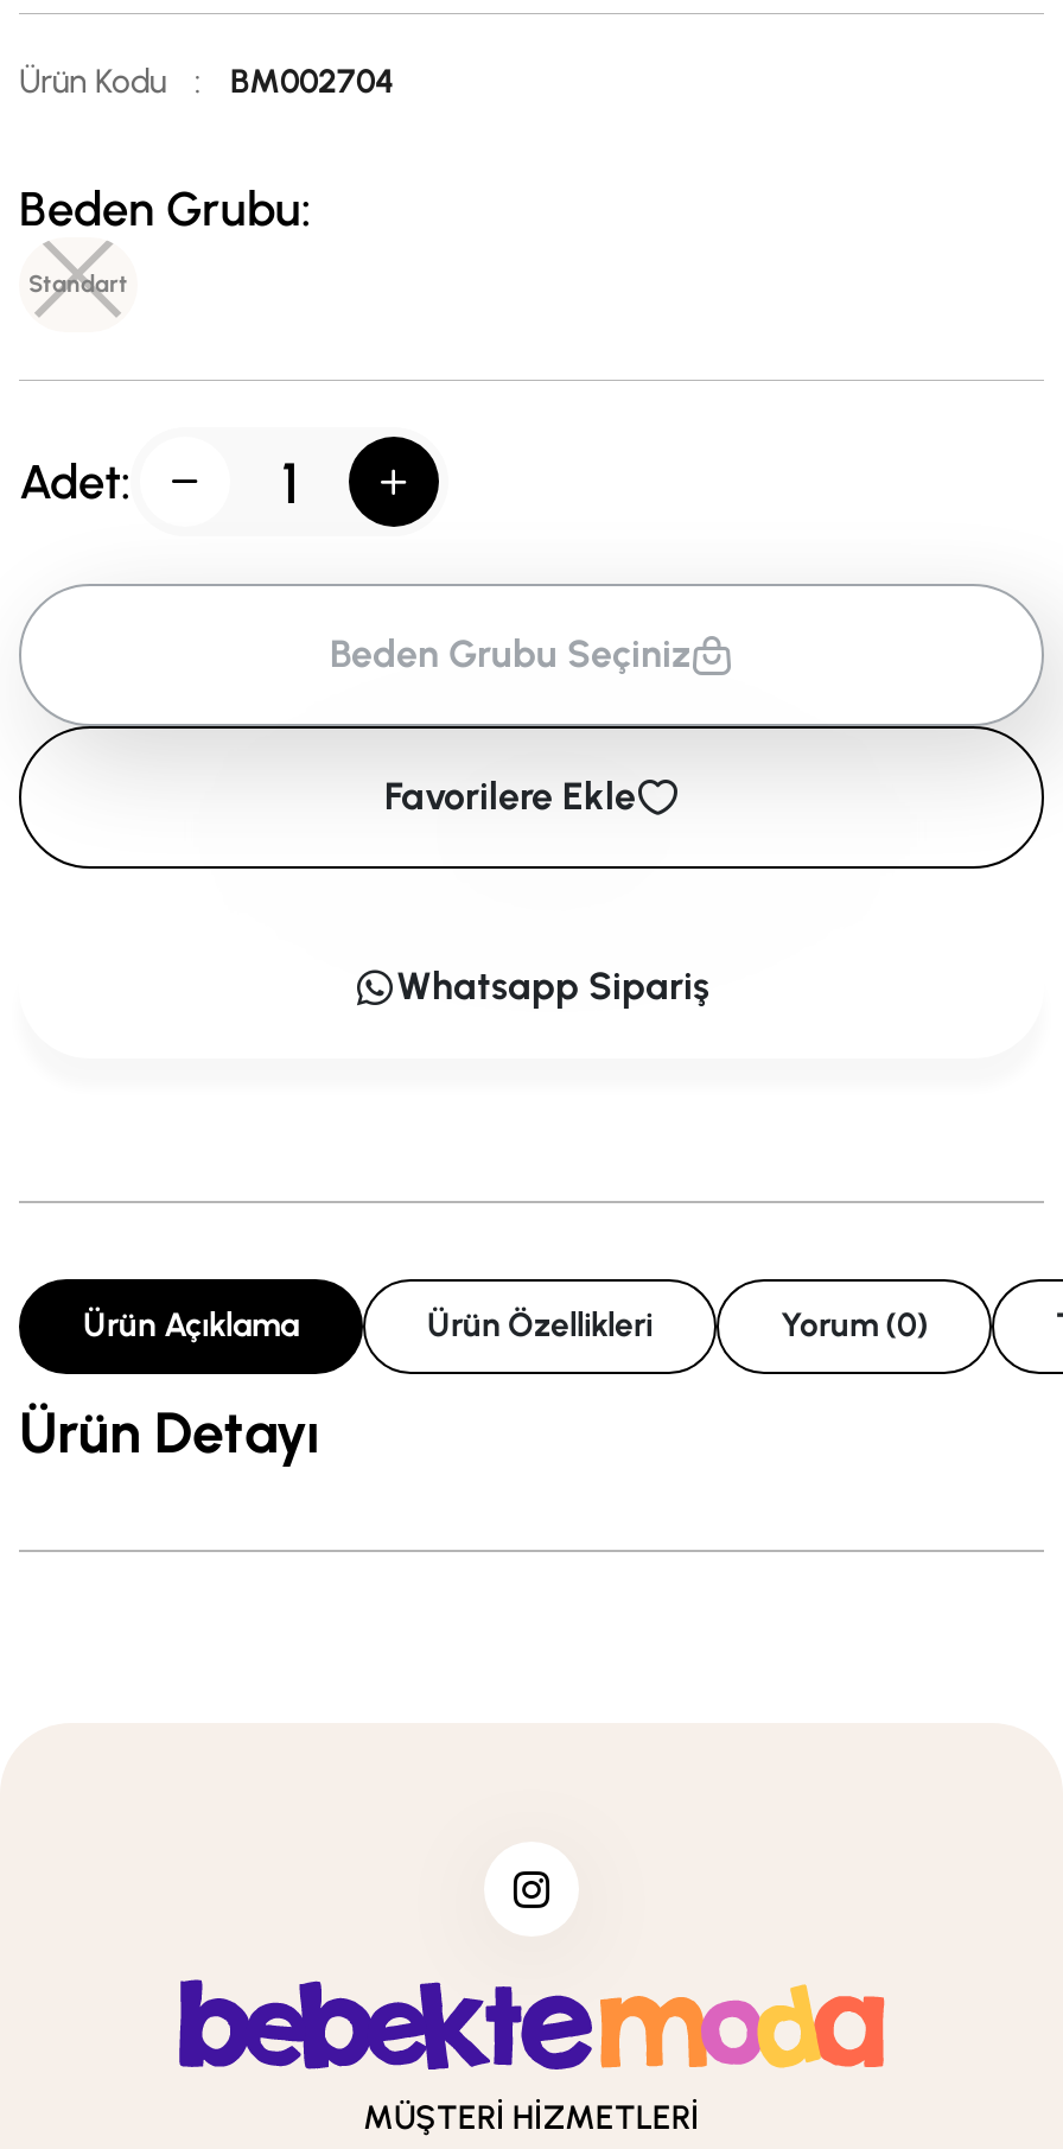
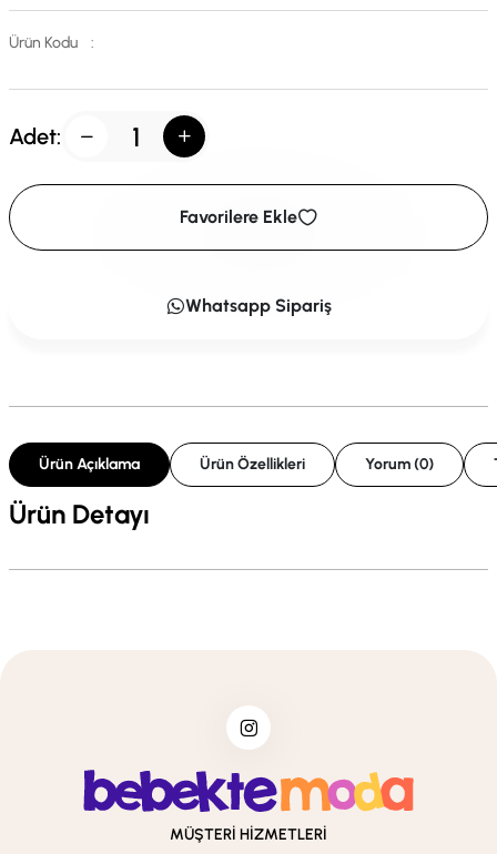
- BM002704
- Beden Grubu:
- Standart

- Beden Grubu Seçiniz
